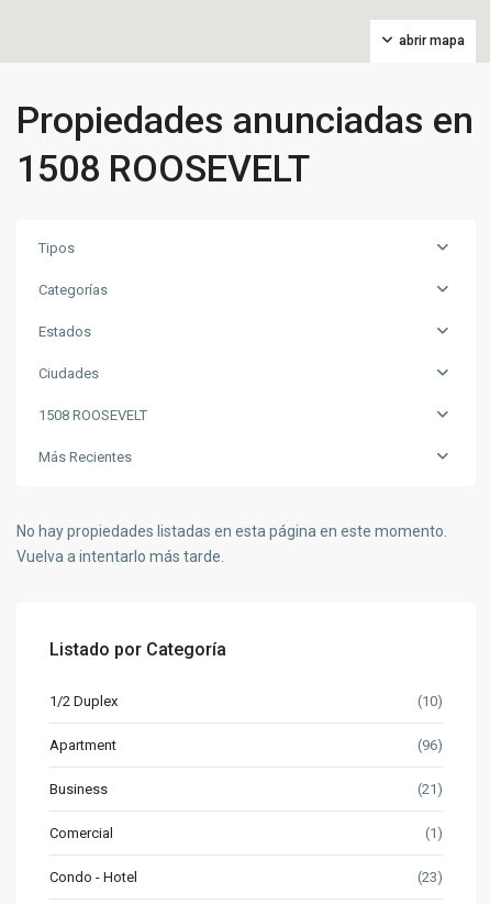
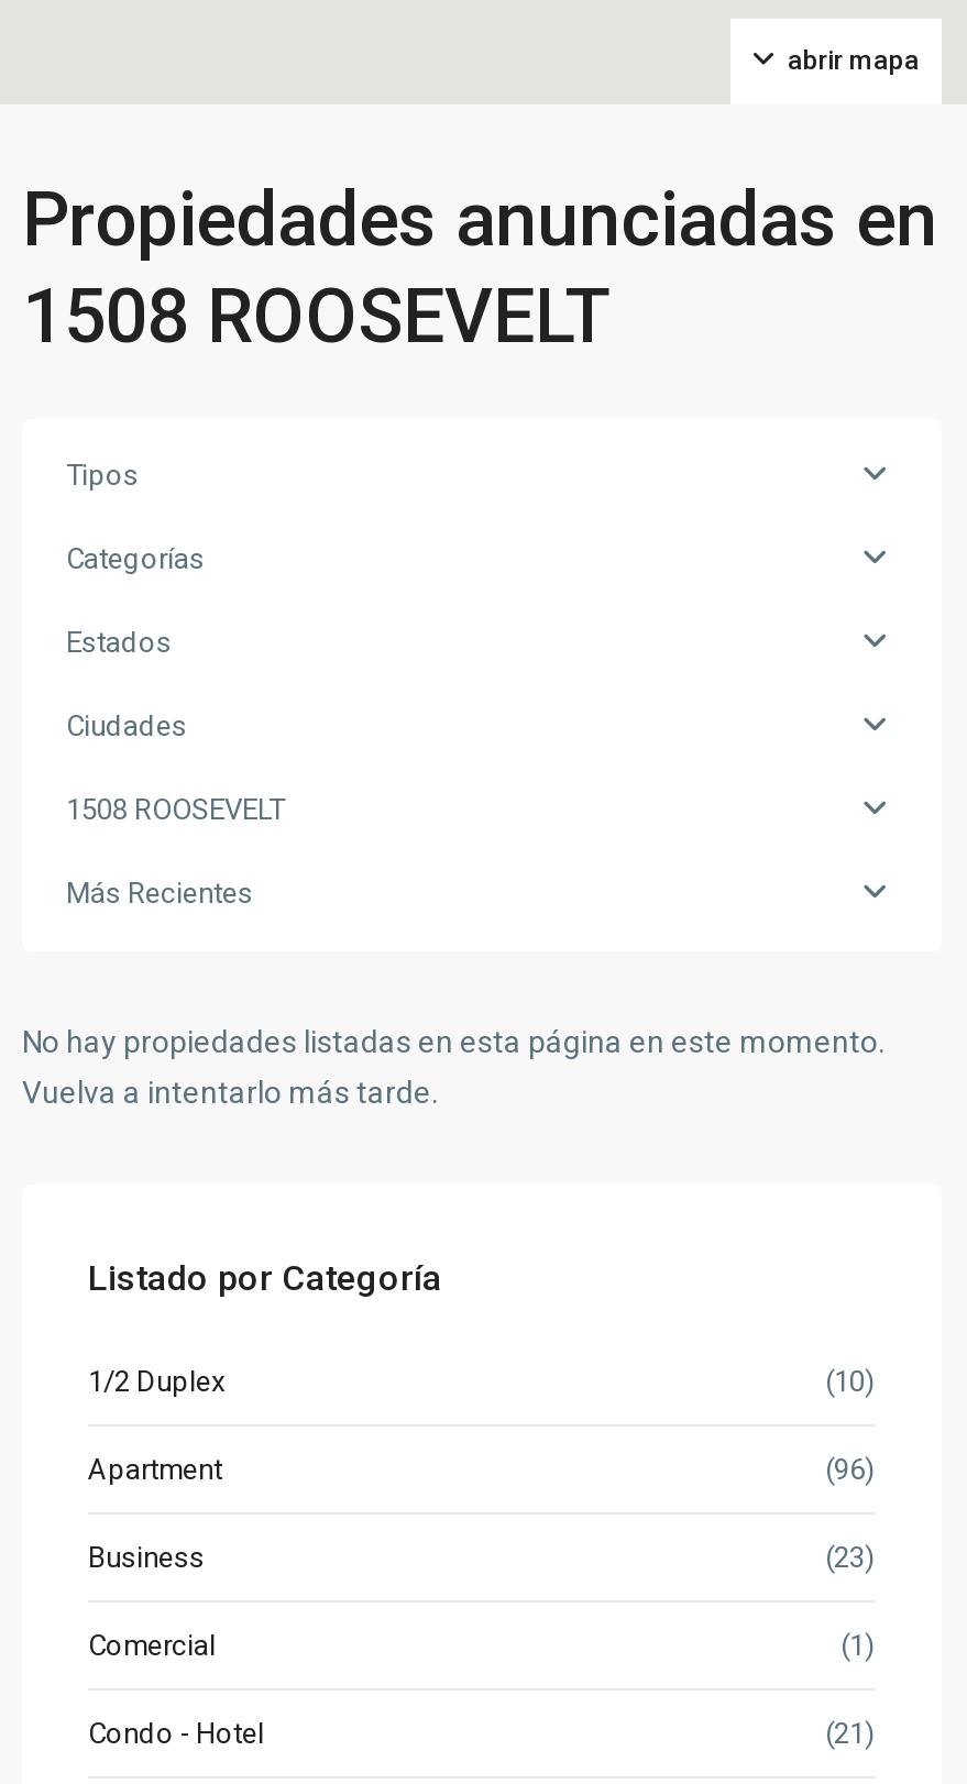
- (21)
+ (23)

- (23)
+ (21)
